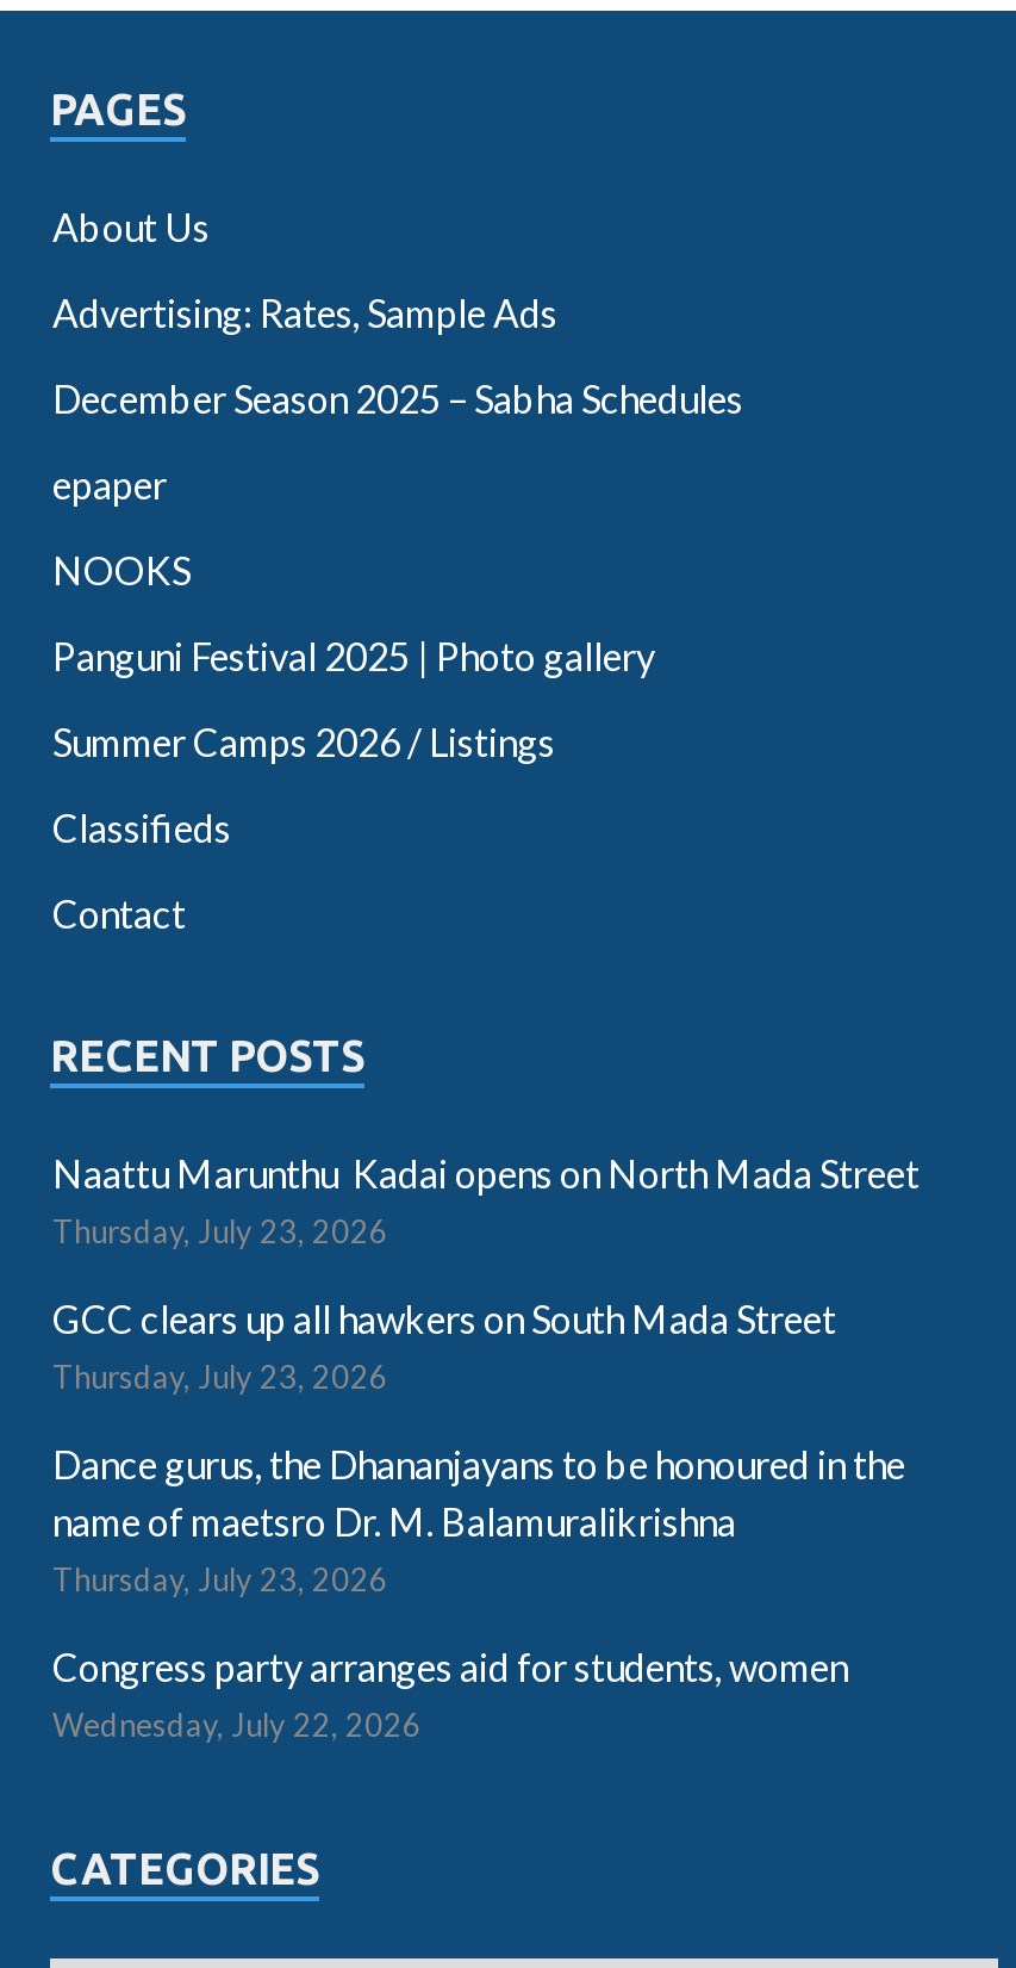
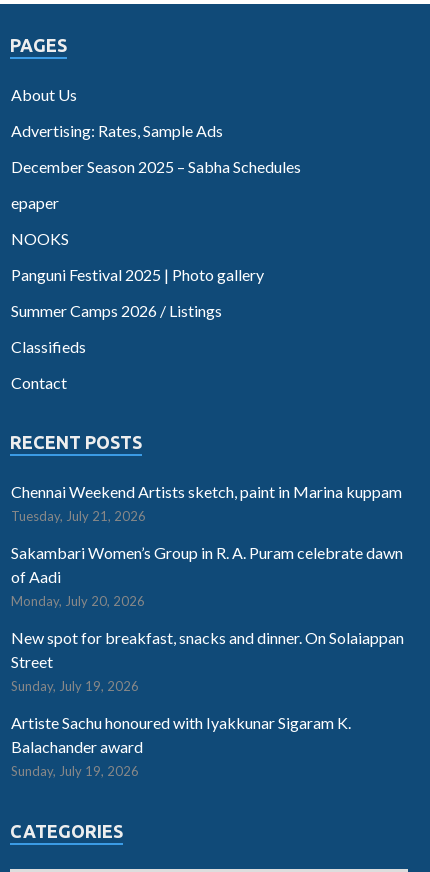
- Naattu Marunthu Kadai opens on North Mada Street
- Thursday, July 23, 2026
+ Chennai Weekend Artists sketch, paint in Marina kuppam
+ Tuesday, July 21, 2026

- GCC clears up all hawkers on South Mada Street
- Thursday, July 23, 2026
+ Sakambari Women’s Group in R. A. Puram celebrate dawn
+ of Aadi
+ Monday, July 20, 2026

- Dance gurus, the Dhananjayans to be honoured in the
- name of maetsro Dr. M. Balamuralikrishna
- Thursday, July 23, 2026
+ New spot for breakfast, snacks and dinner. On Solaiappan
+ Street
+ Sunday, July 19, 2026

- Congress party arranges aid for students, women
- Wednesday, July 22, 2026
+ Artiste Sachu honoured with Iyakkunar Sigaram K.
+ Balachander award
+ Sunday, July 19, 2026
